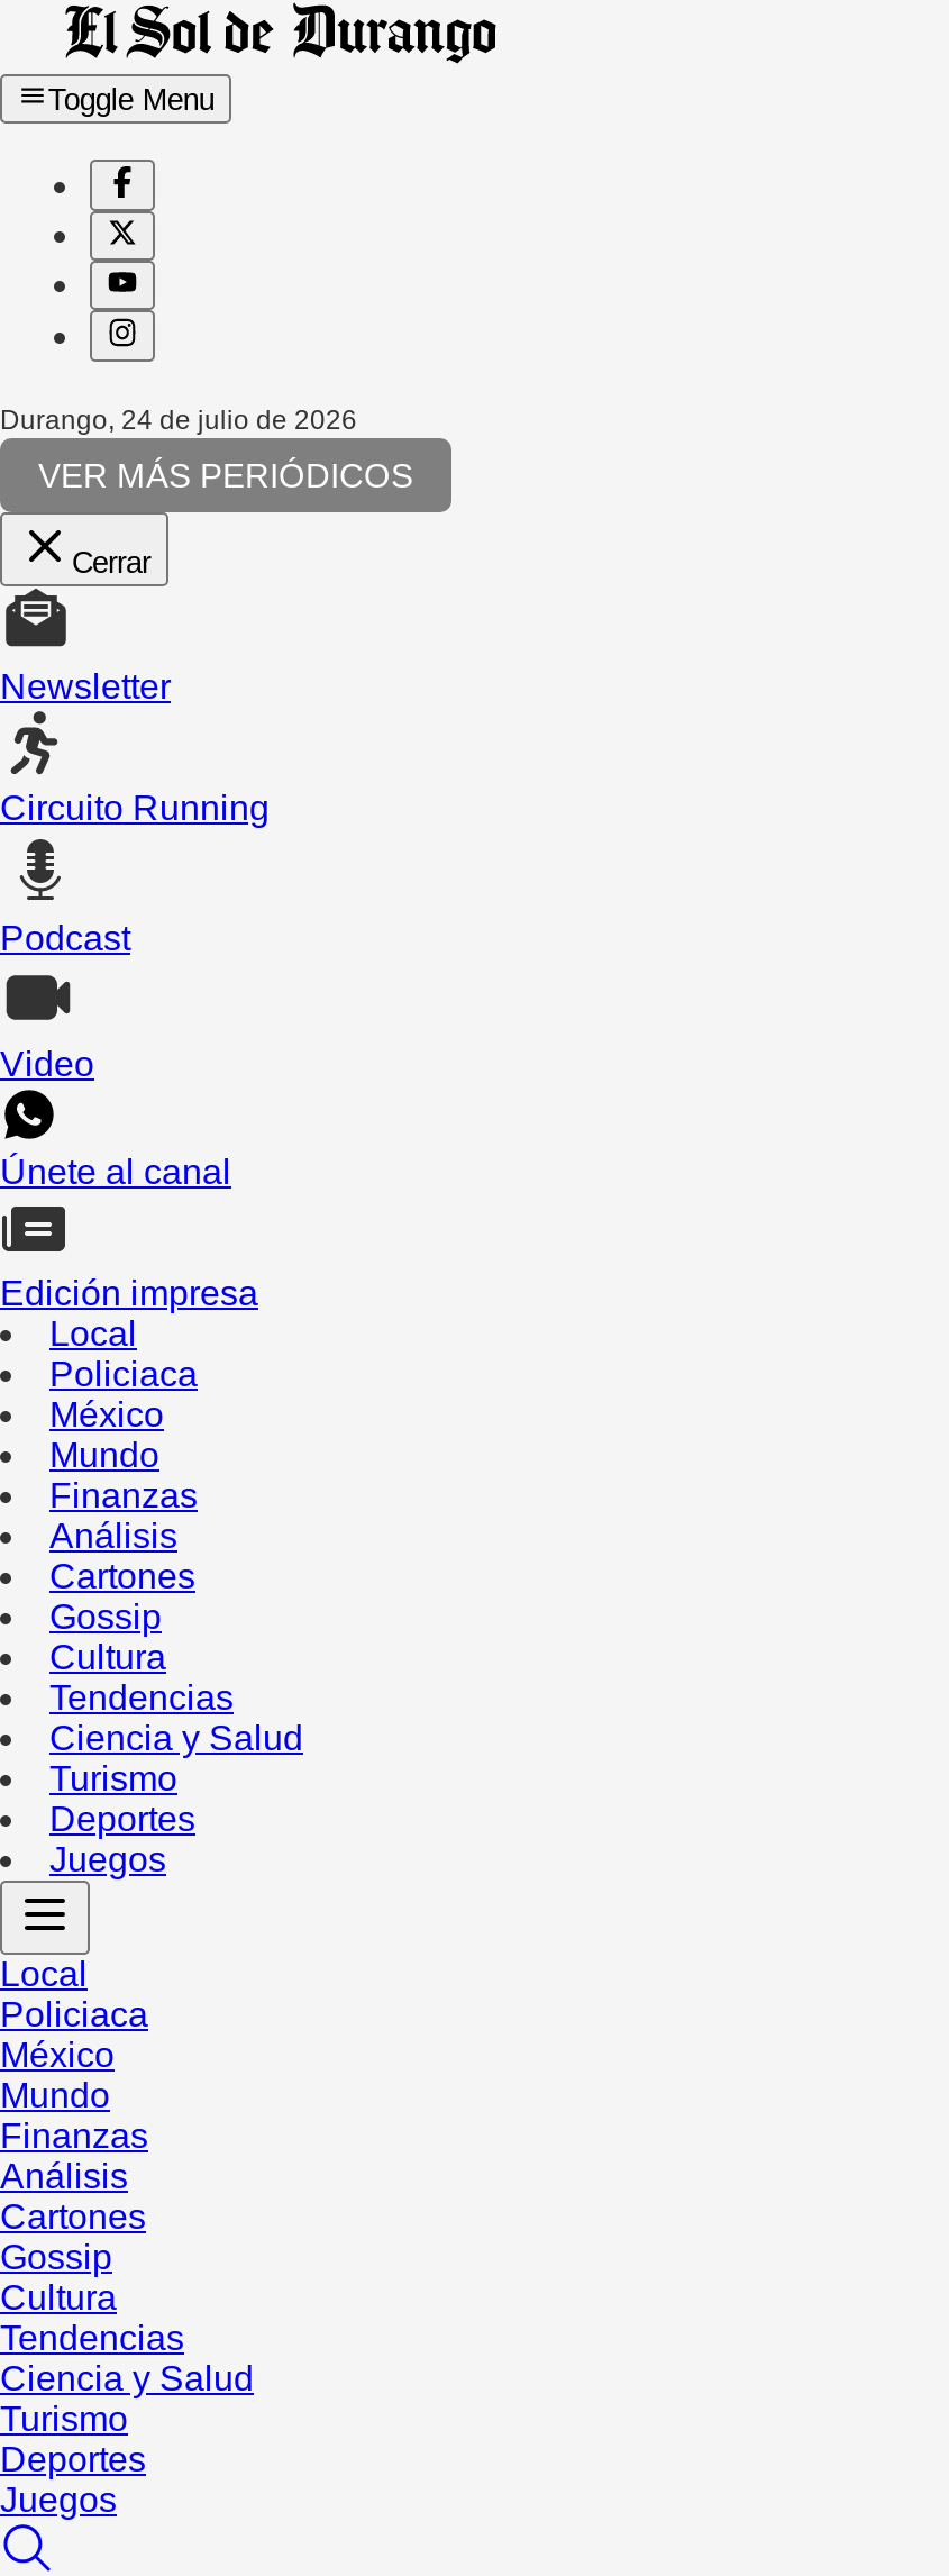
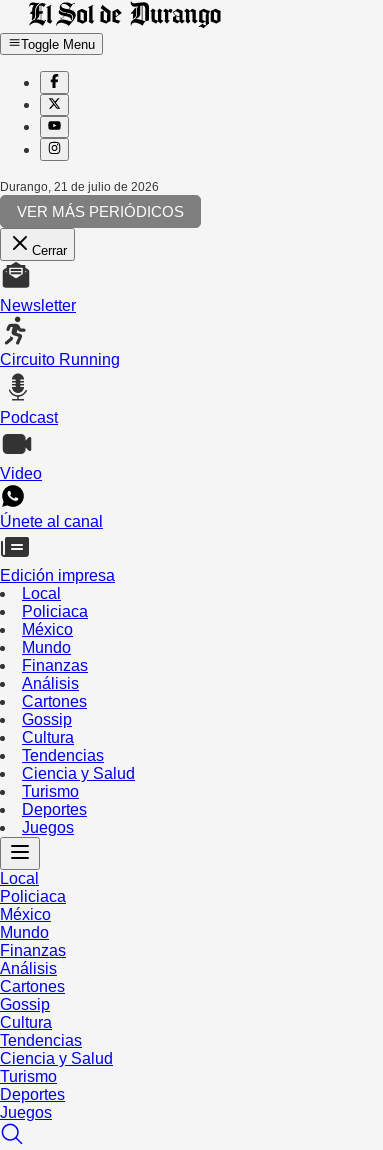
- Durango, 24 de julio de 2026
+ Durango, 21 de julio de 2026
